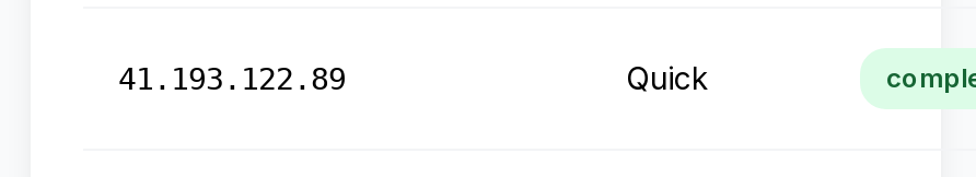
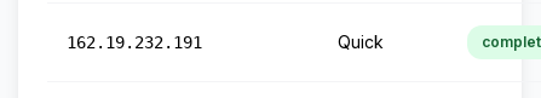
- 41.193.122.89
+ 162.19.232.191
